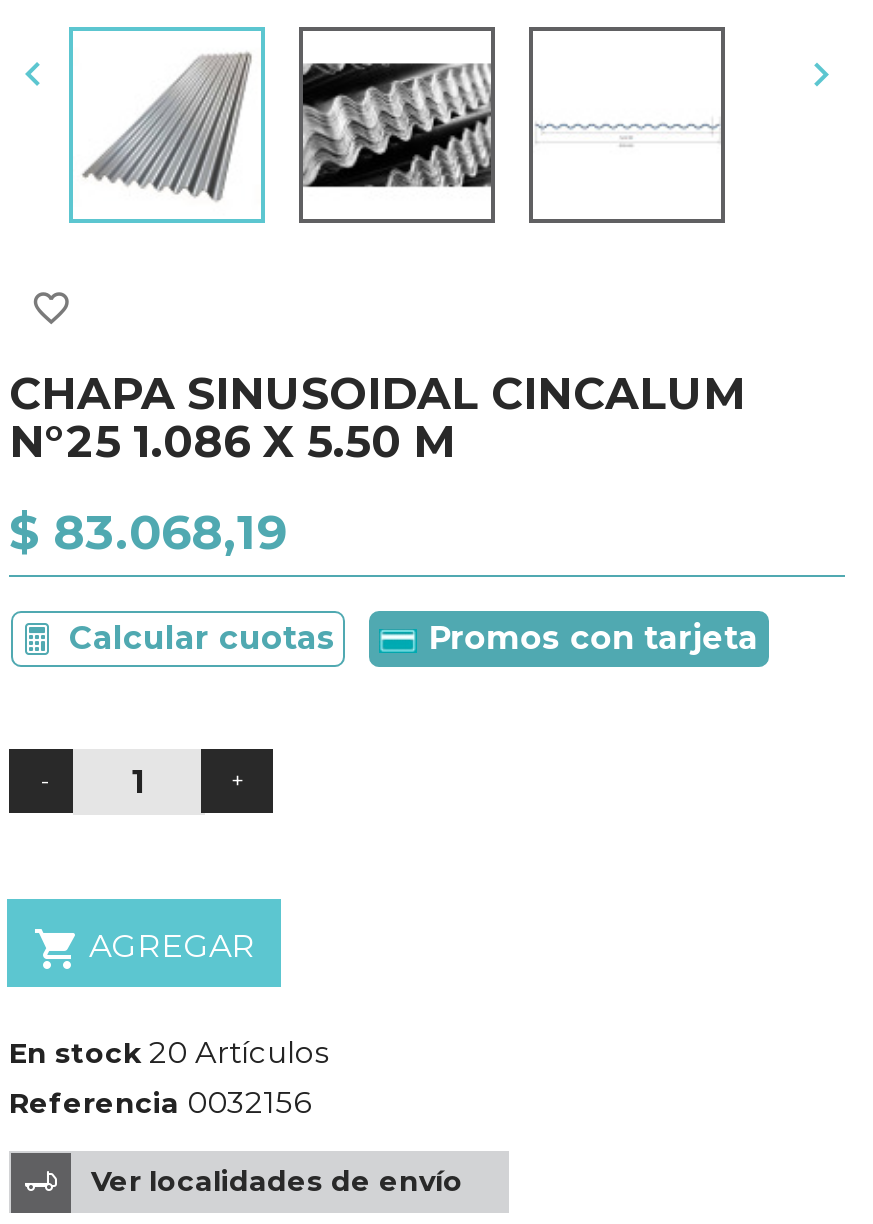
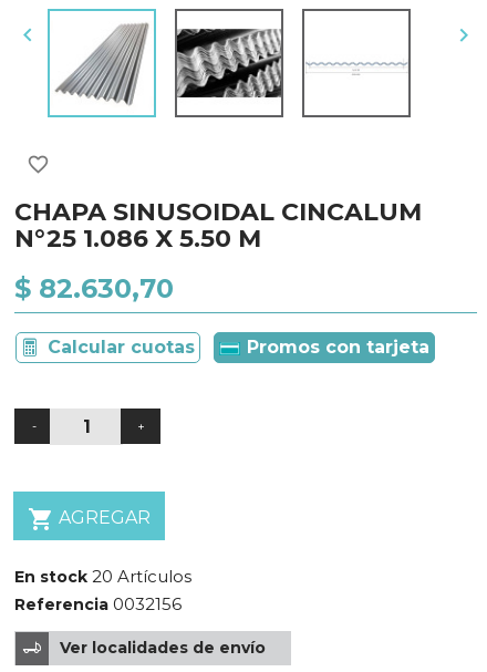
- $ 83.068,19
+ $ 82.630,70
